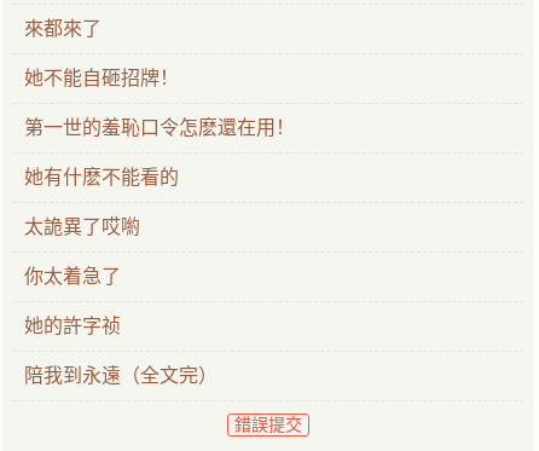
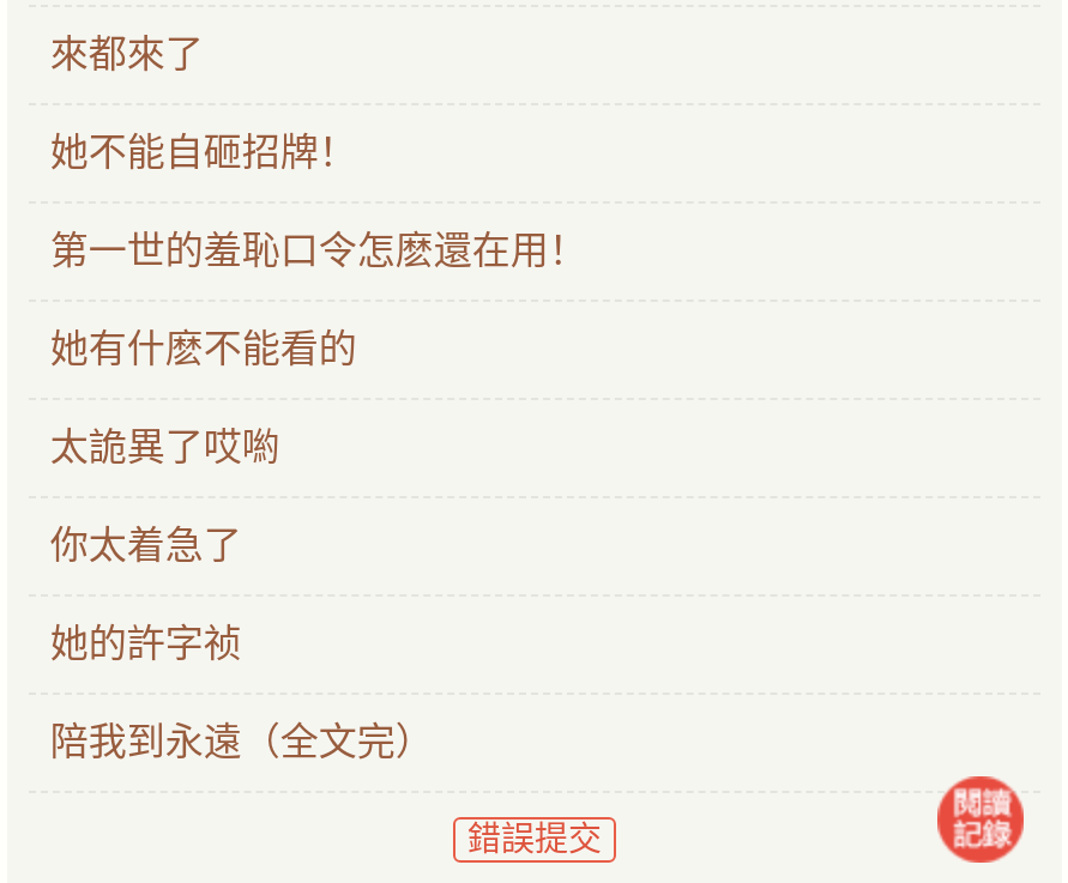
+ [image]
